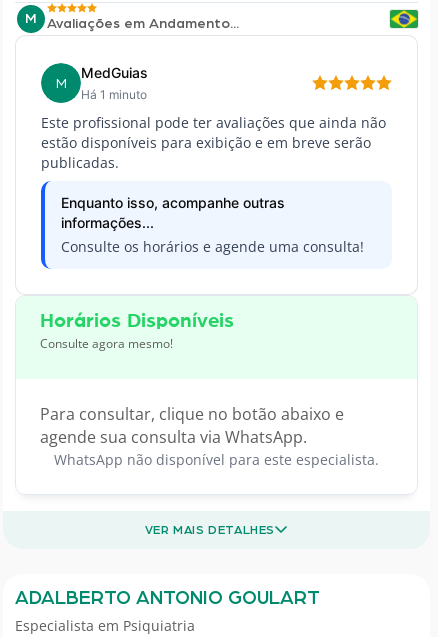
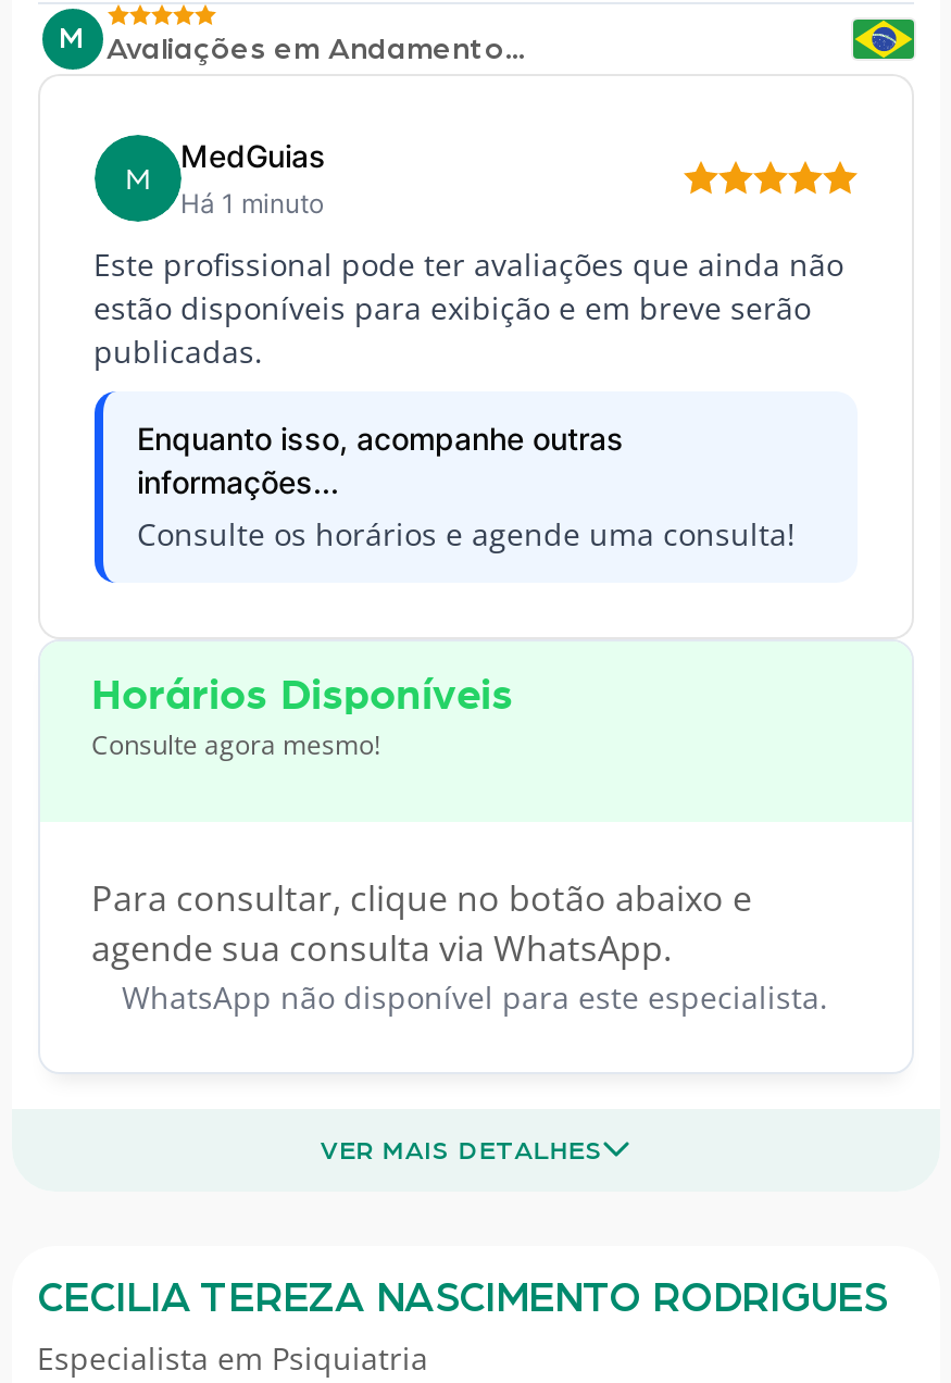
- ADALBERTO ANTONIO GOULART
+ CECILIA TEREZA NASCIMENTO RODRIGUES
